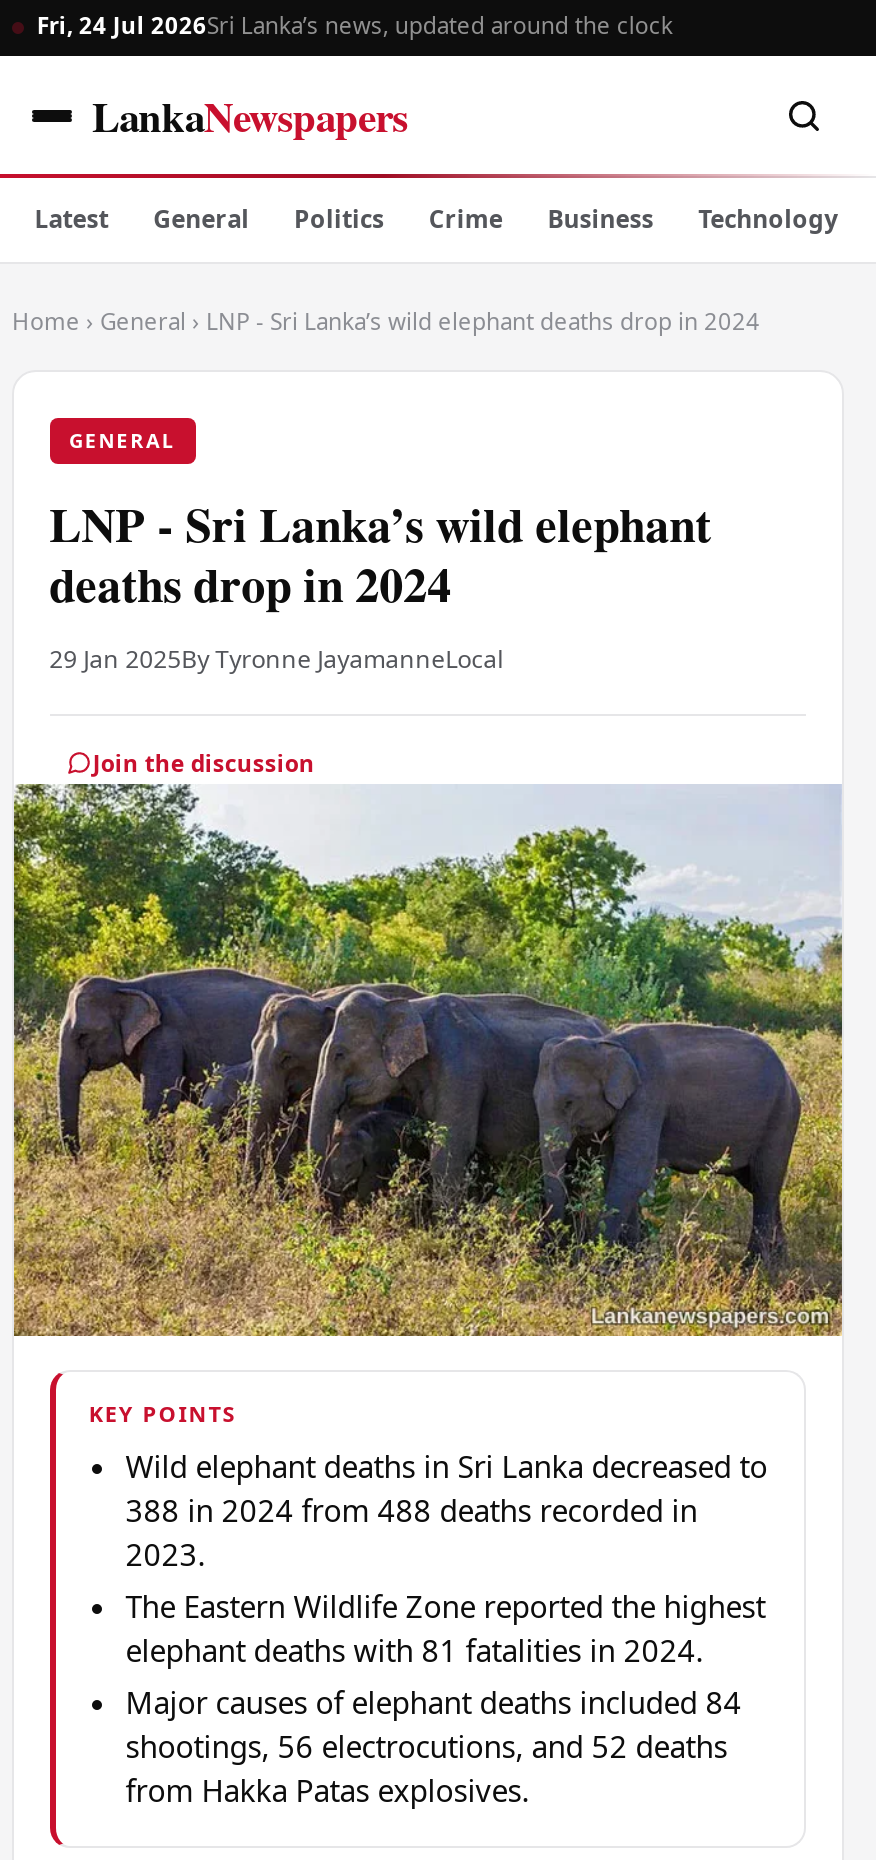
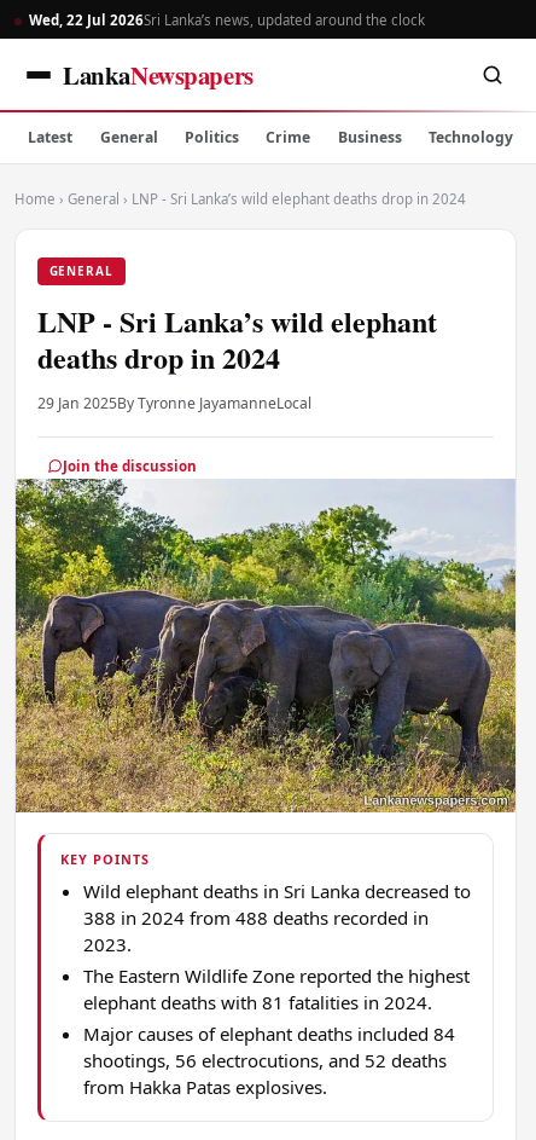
- Fri, 24 Jul 2026Sri Lanka’s news, updated around the clock
+ Wed, 22 Jul 2026Sri Lanka’s news, updated around the clock
